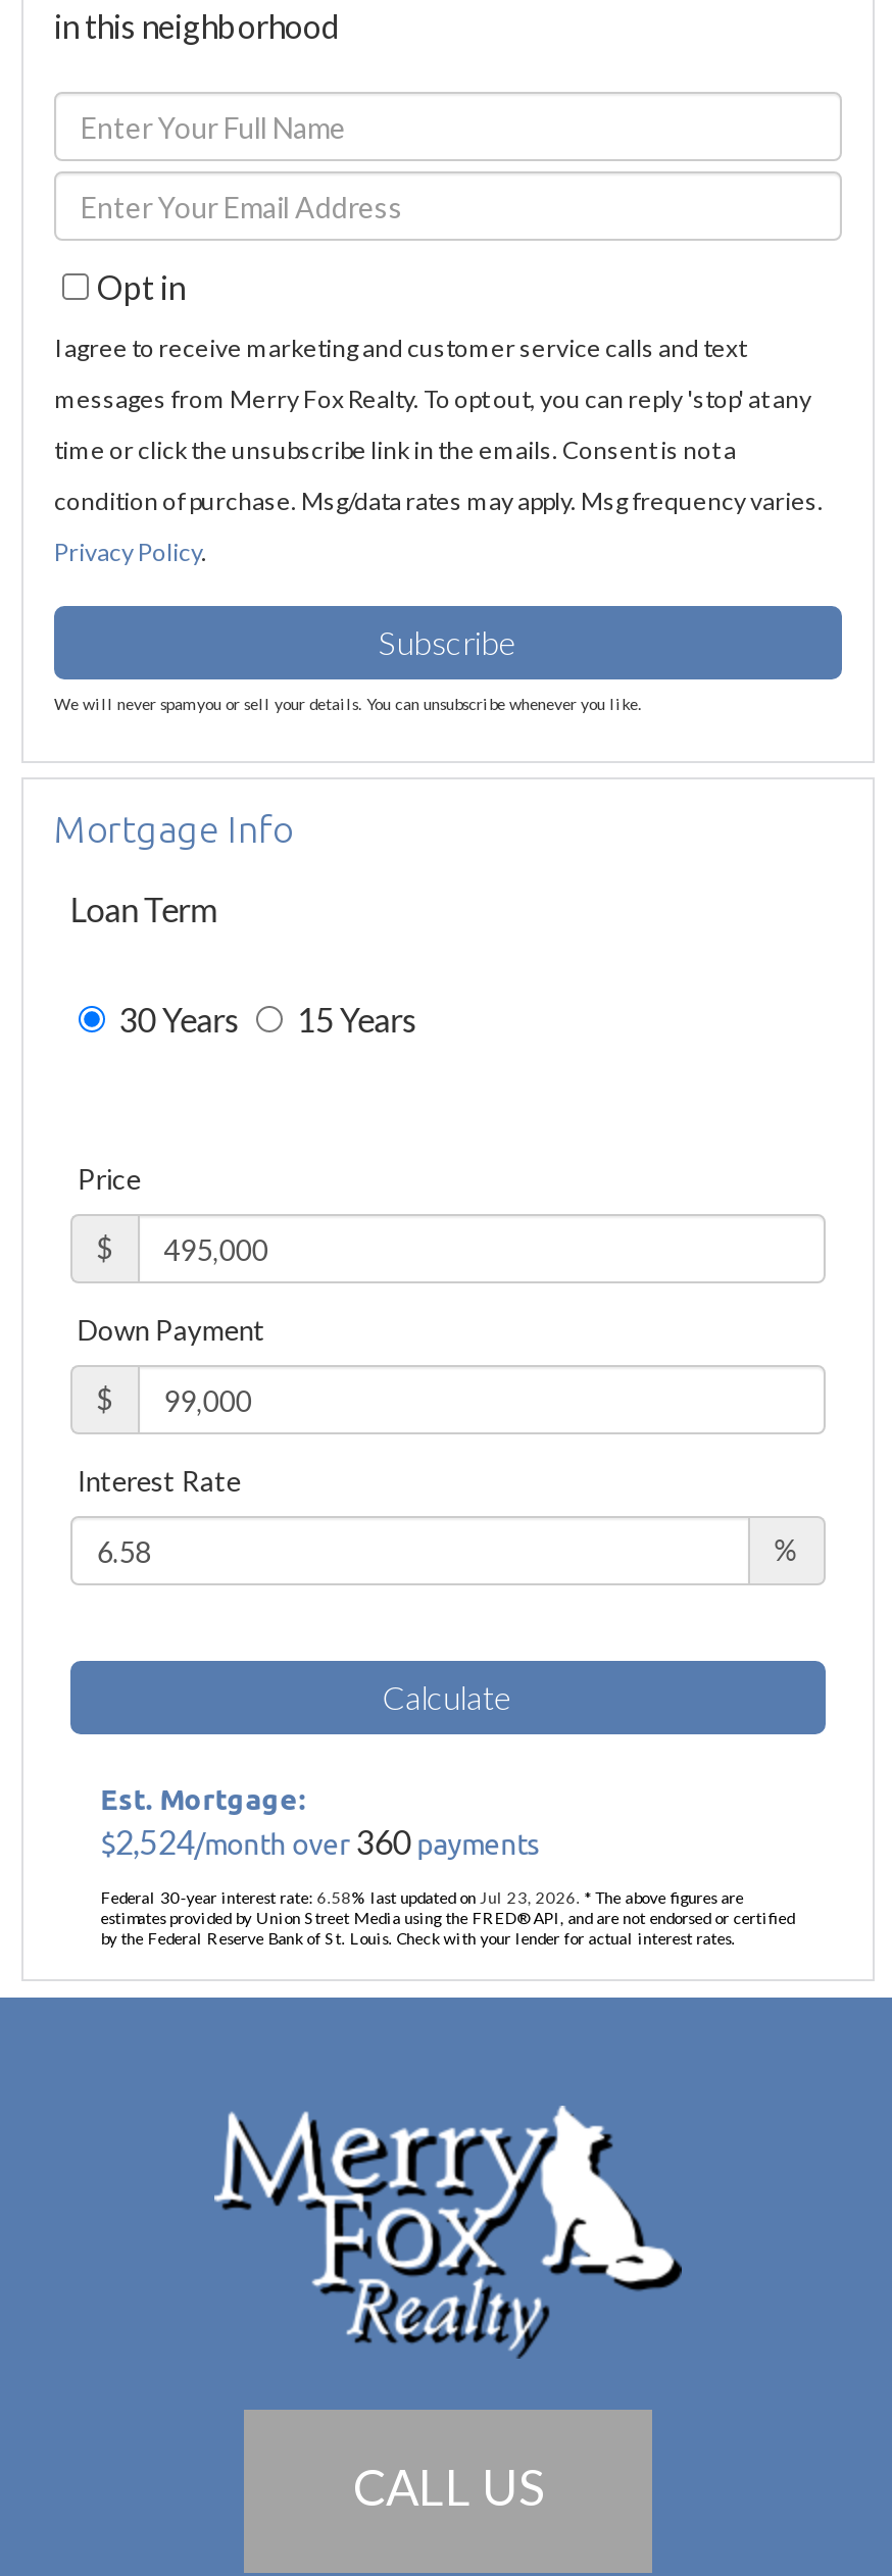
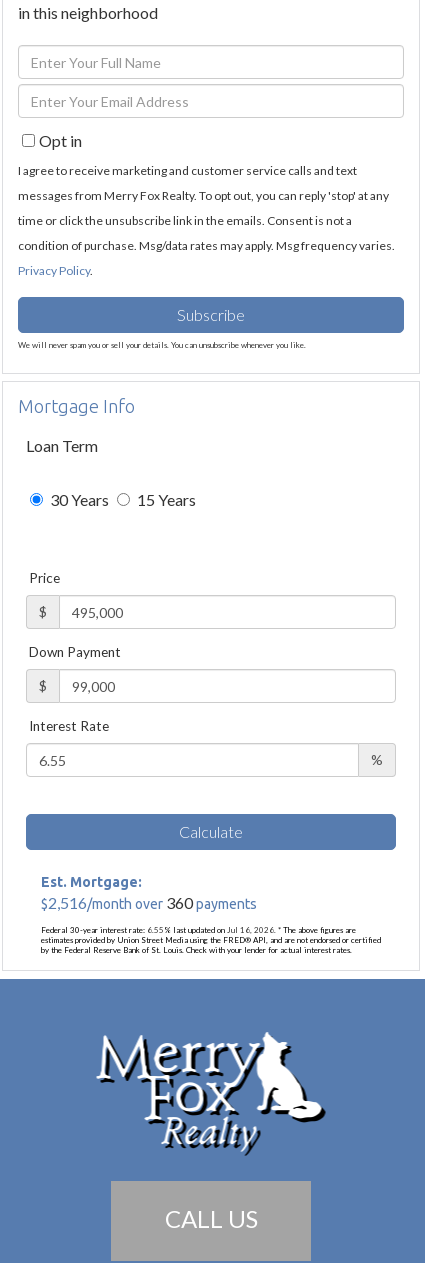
- $2,524/month over 360 payments
+ $2,516/month over 360 payments

- Federal 30-year interest rate: 6.58% last updated on Jul 23, 2026. * The above figures are
+ Federal 30-year interest rate: 6.55% last updated on Jul 16, 2026. * The above figures are
